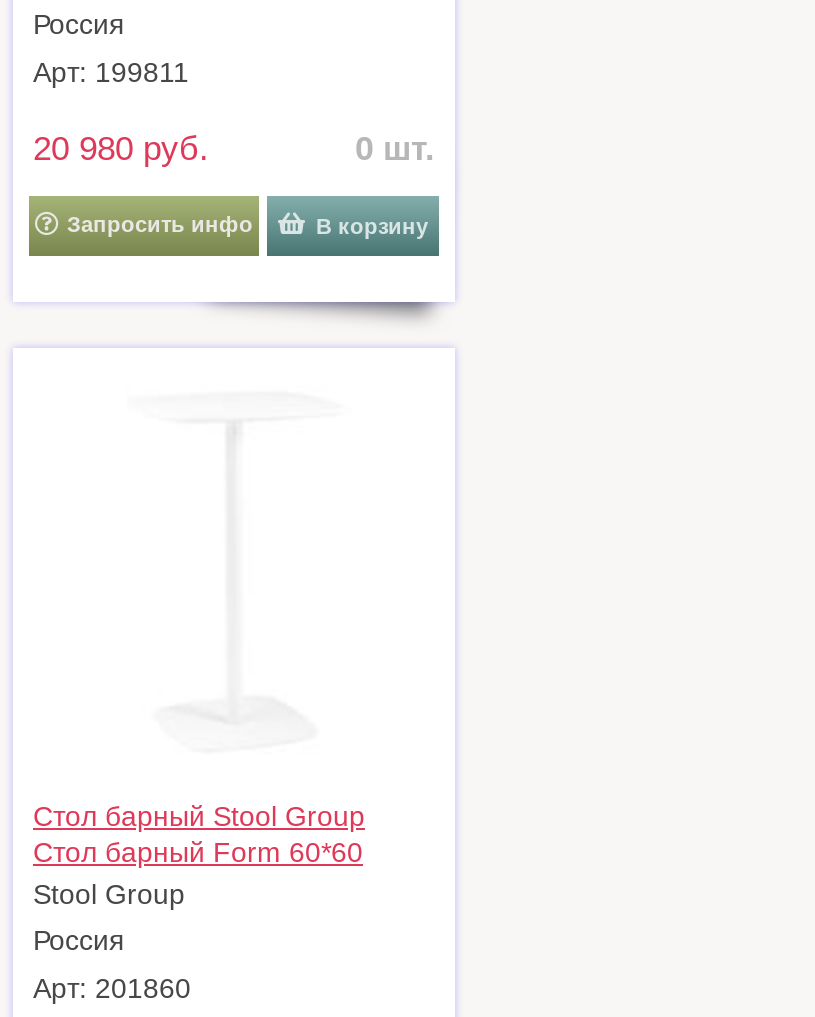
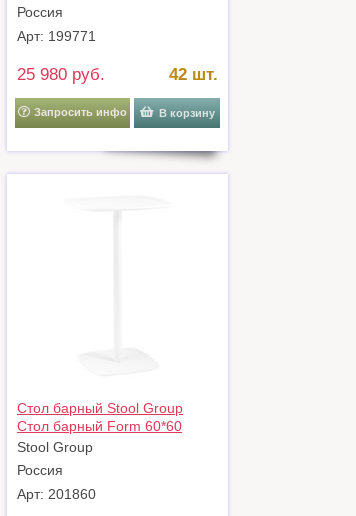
- Арт: 199811
+ Арт: 199771

- 20 980 руб.
+ 25 980 руб.

- 0 шт.
+ 42 шт.
